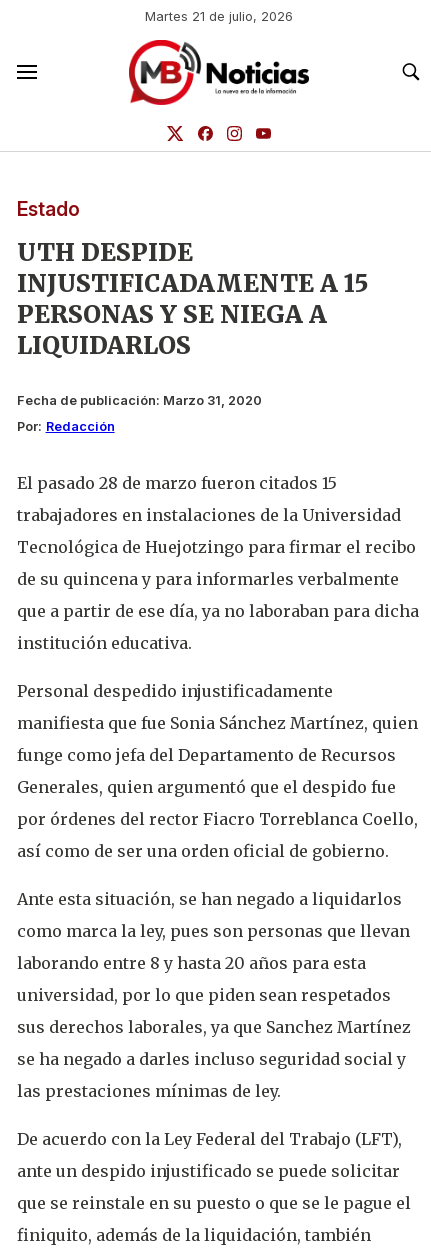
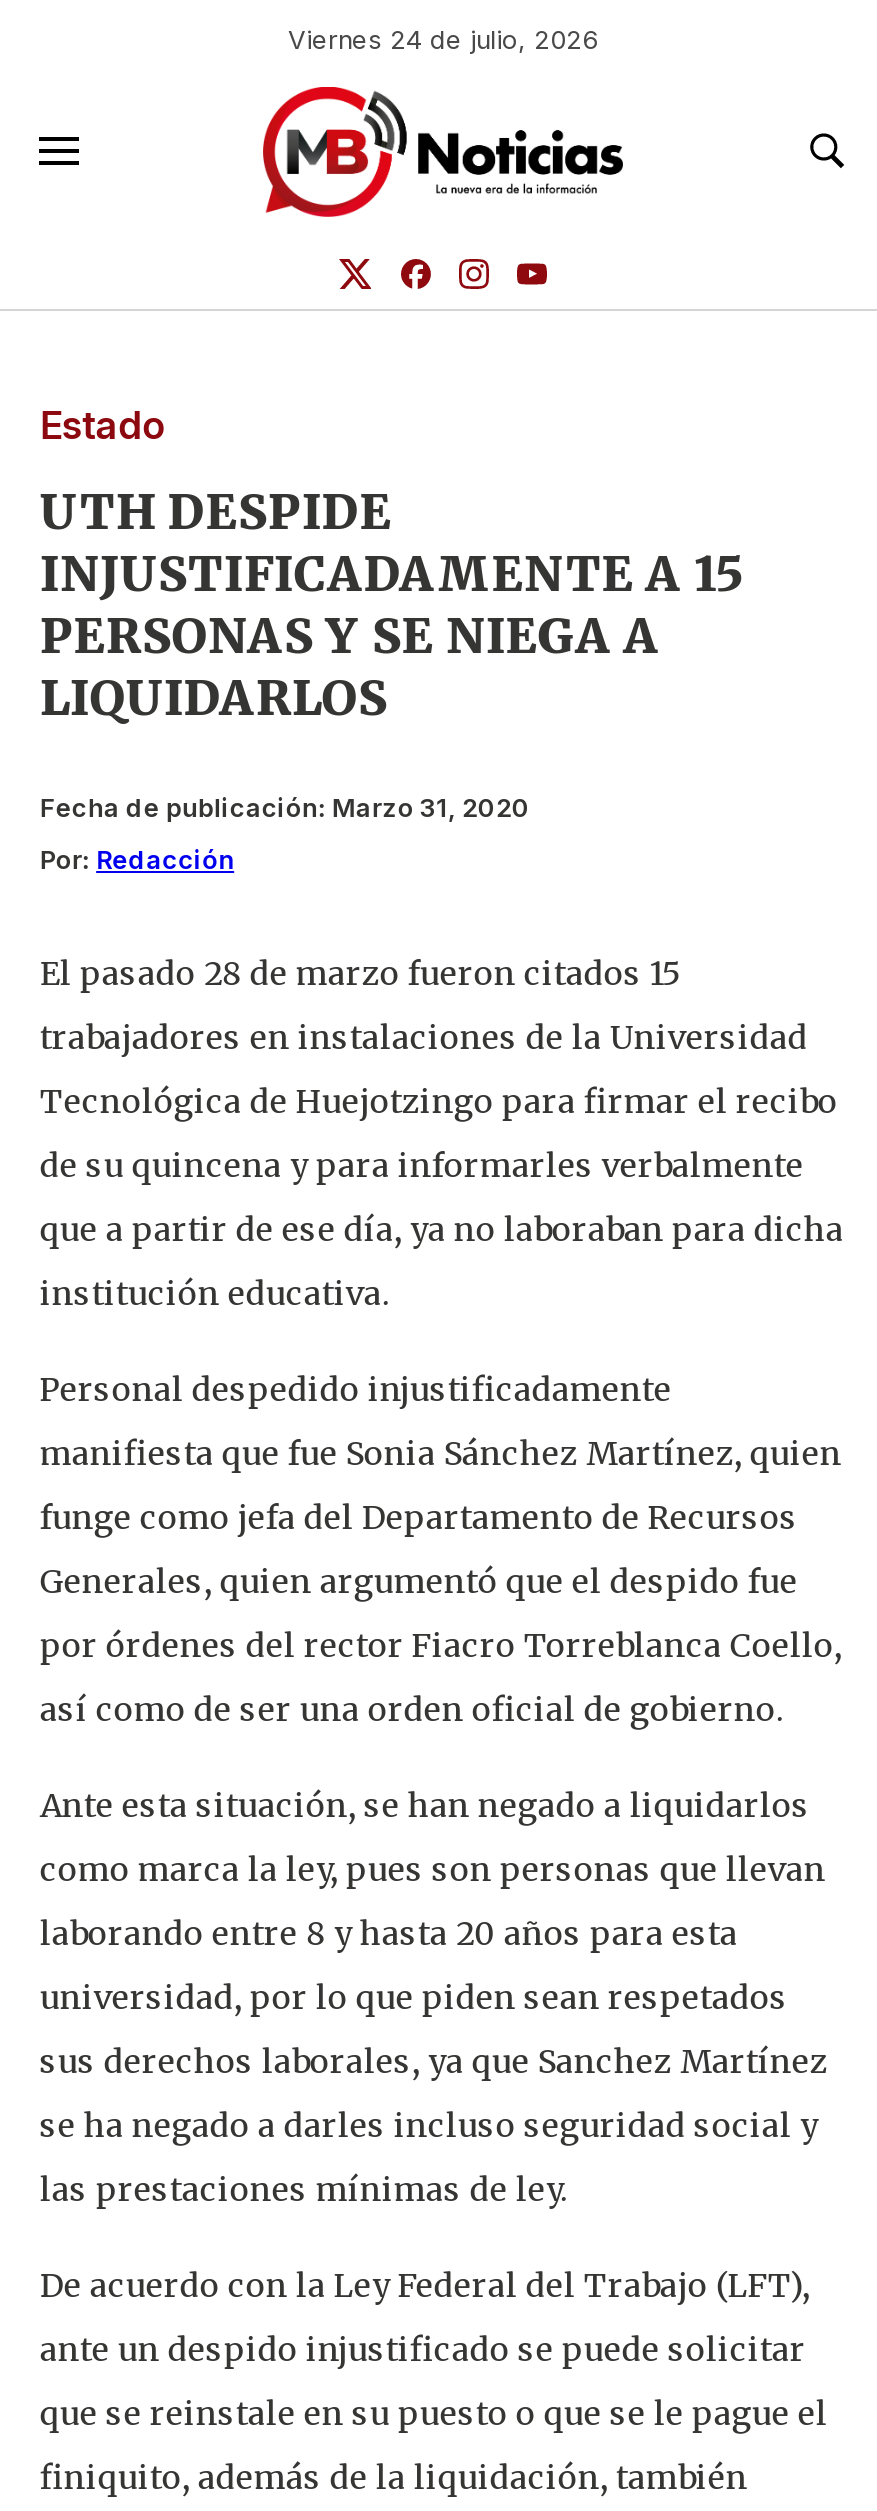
- Martes 21 de julio, 2026
+ Viernes 24 de julio, 2026
